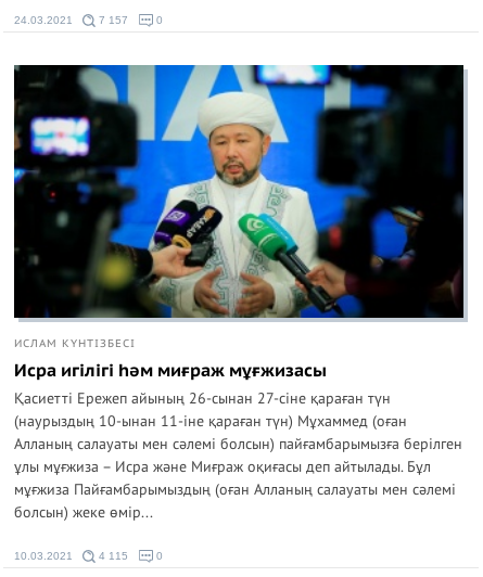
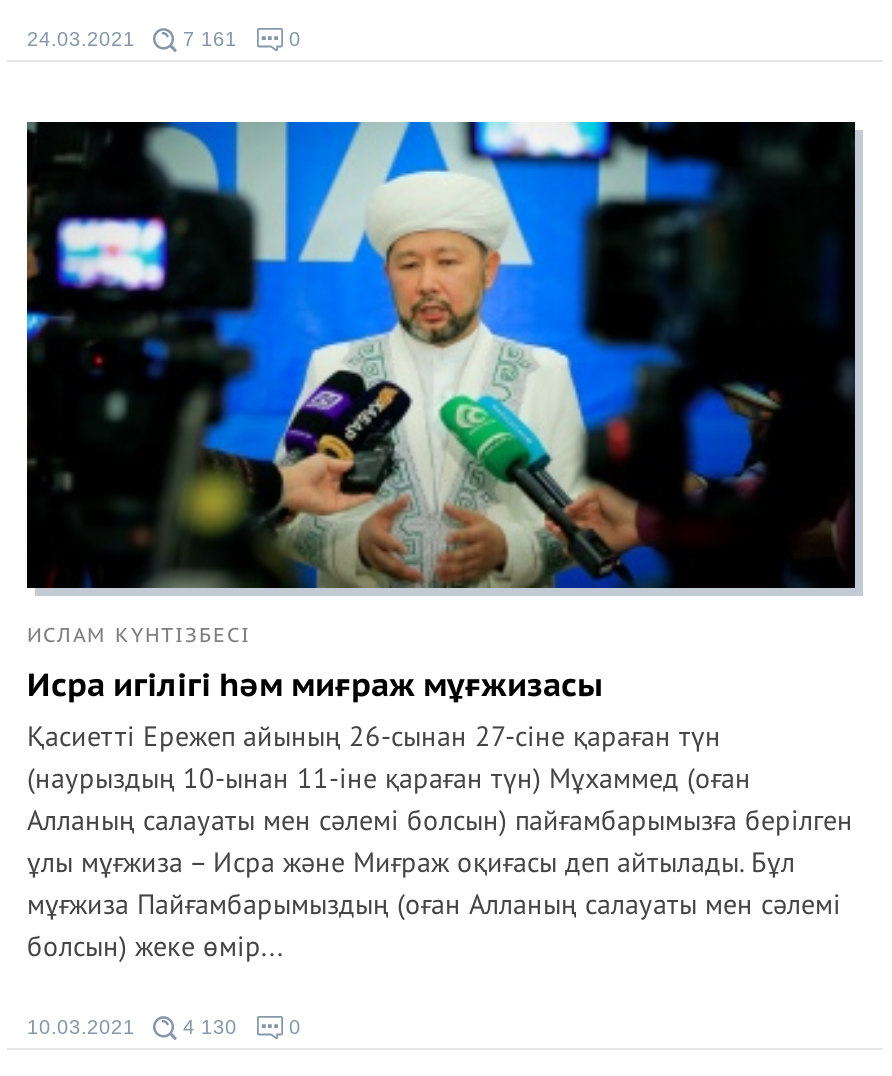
- 24.03.2021 7 157
+ 24.03.2021 7 161

- 10.03.2021 4 115
+ 10.03.2021 4 130
